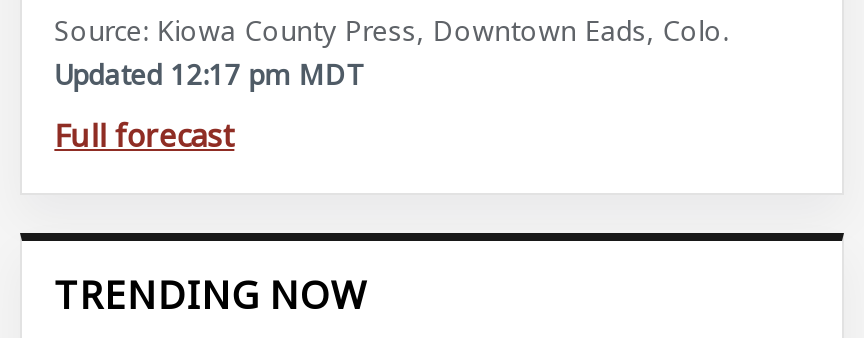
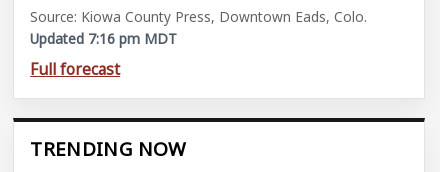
- Updated 12:17 pm MDT
+ Updated 7:16 pm MDT
